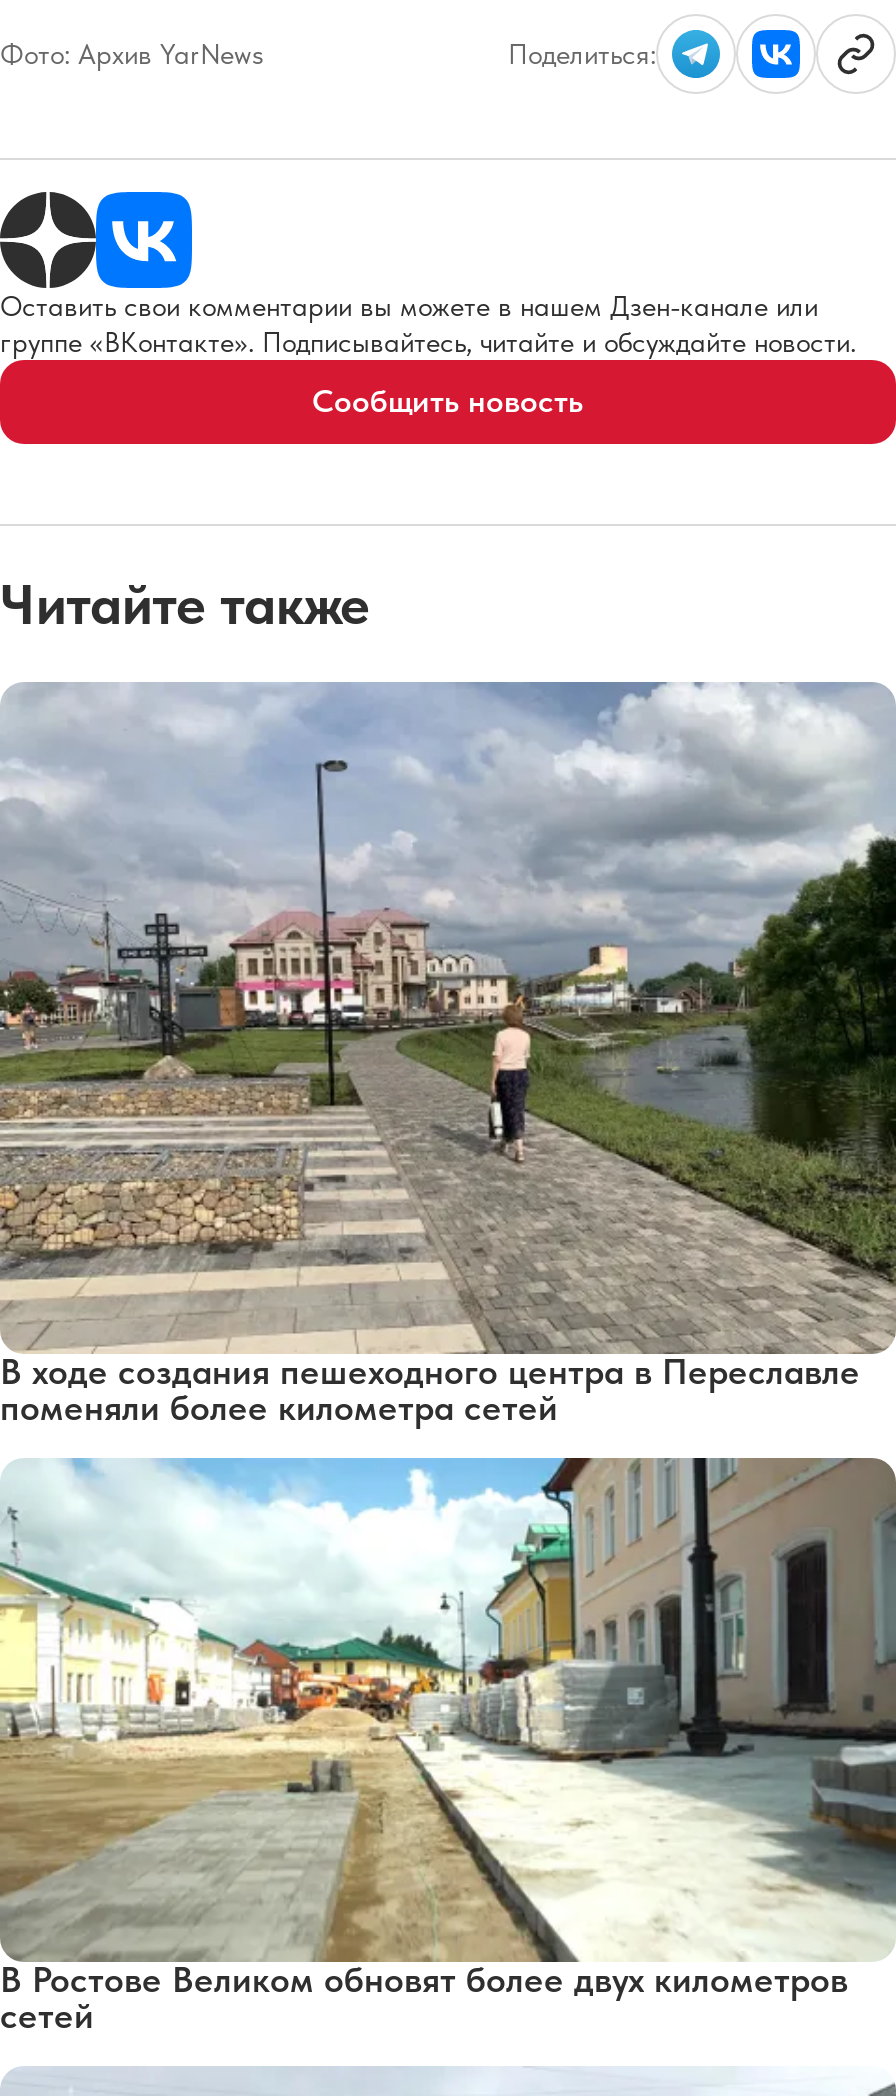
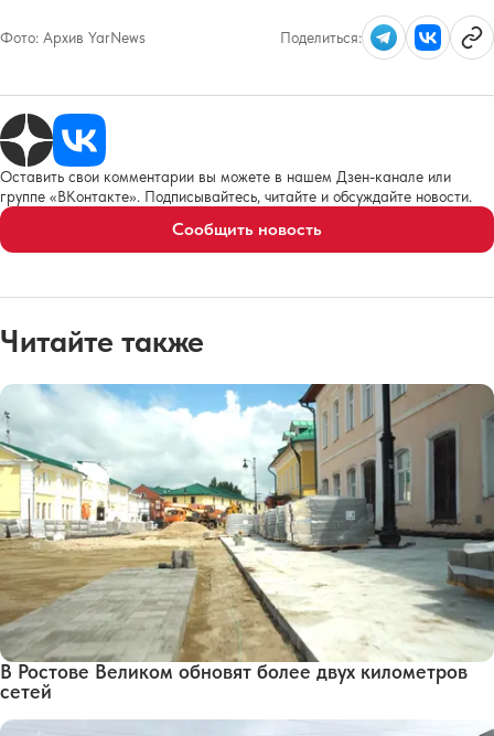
- [image]
- В ходе создания пешеходного центра в Переславле
- поменяли более километра сетей
